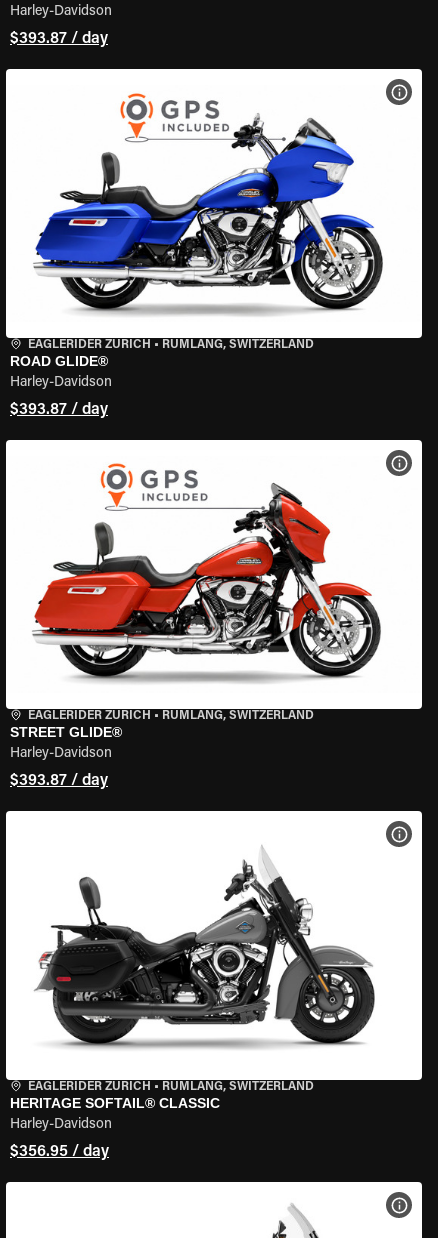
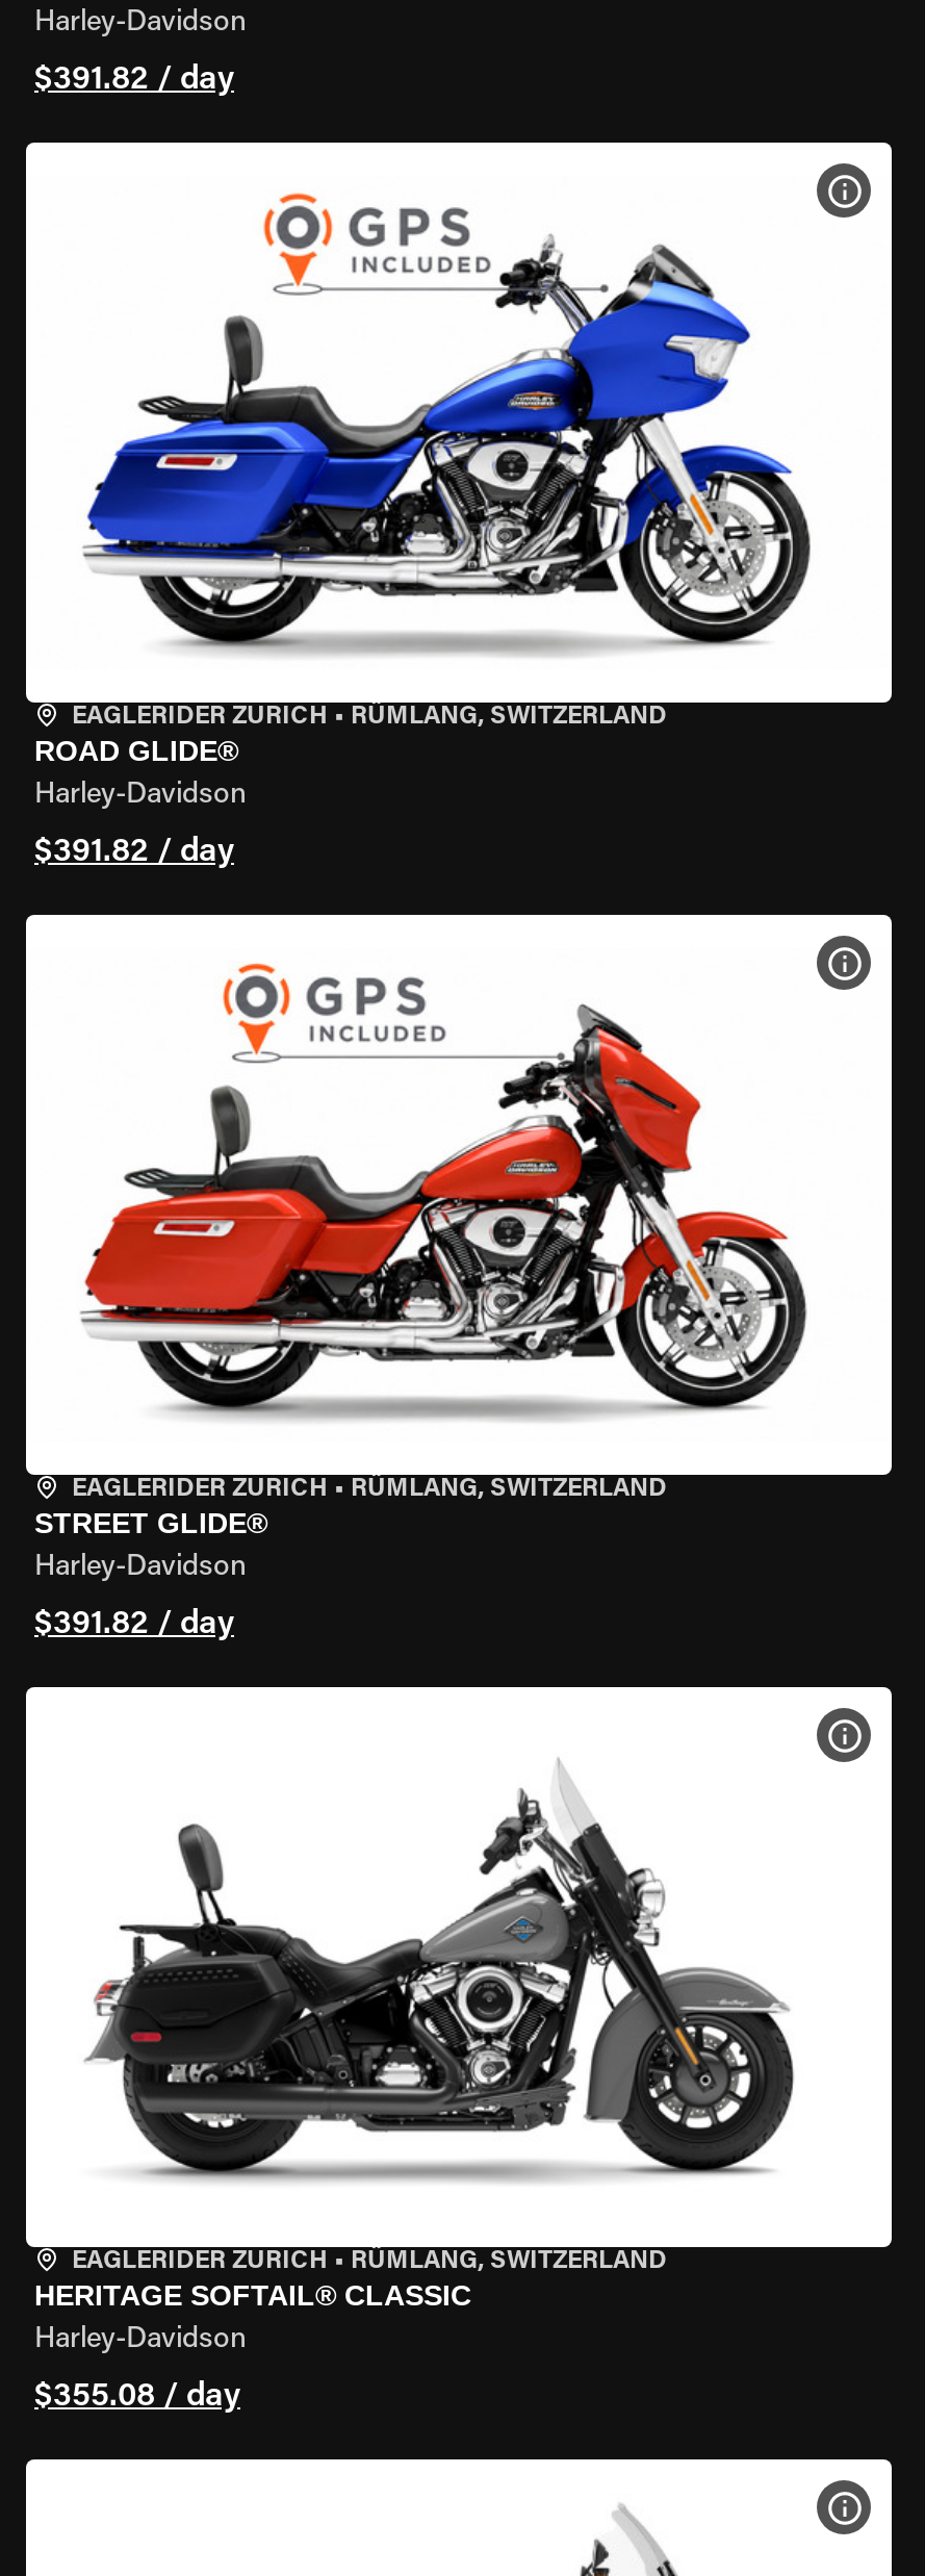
- $393.87 / day
+ $391.82 / day

- $393.87 / day
+ $391.82 / day

- $393.87 / day
+ $391.82 / day

- $356.95 / day
+ $355.08 / day
